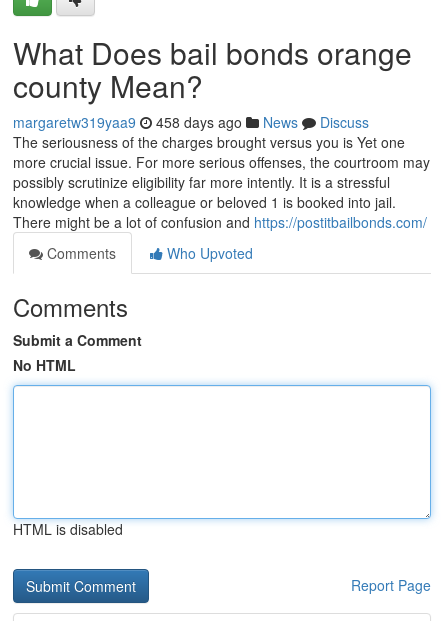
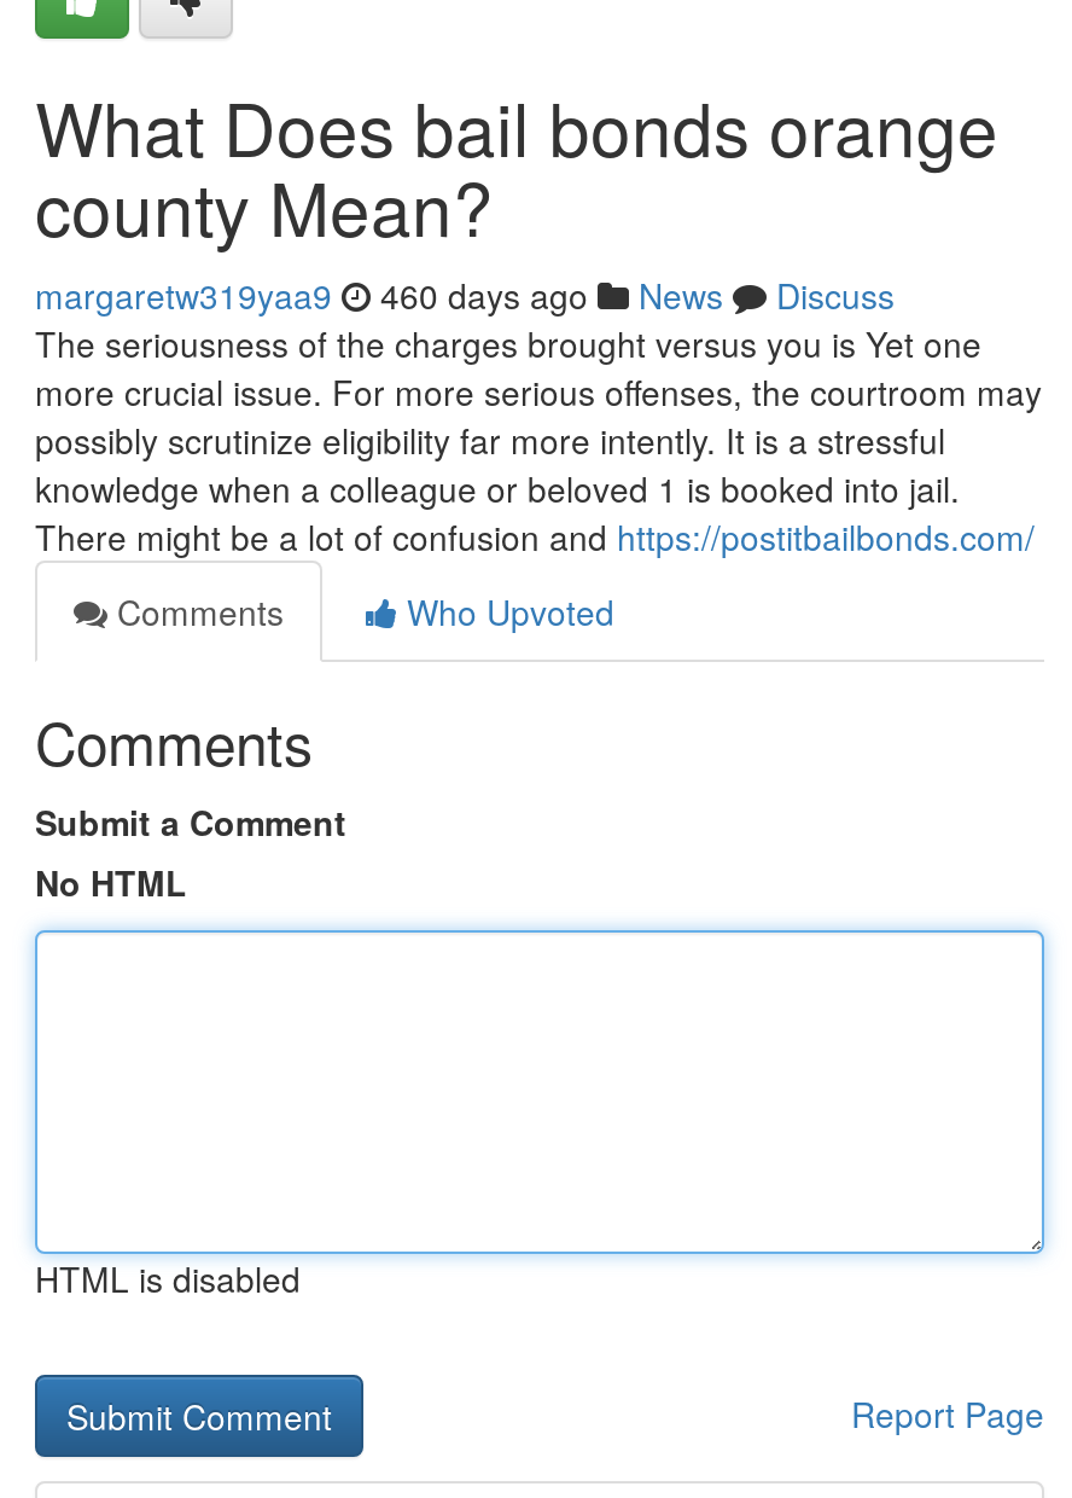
- margaretw319yaa9 458 days ago News Discuss
+ margaretw319yaa9 460 days ago News Discuss
